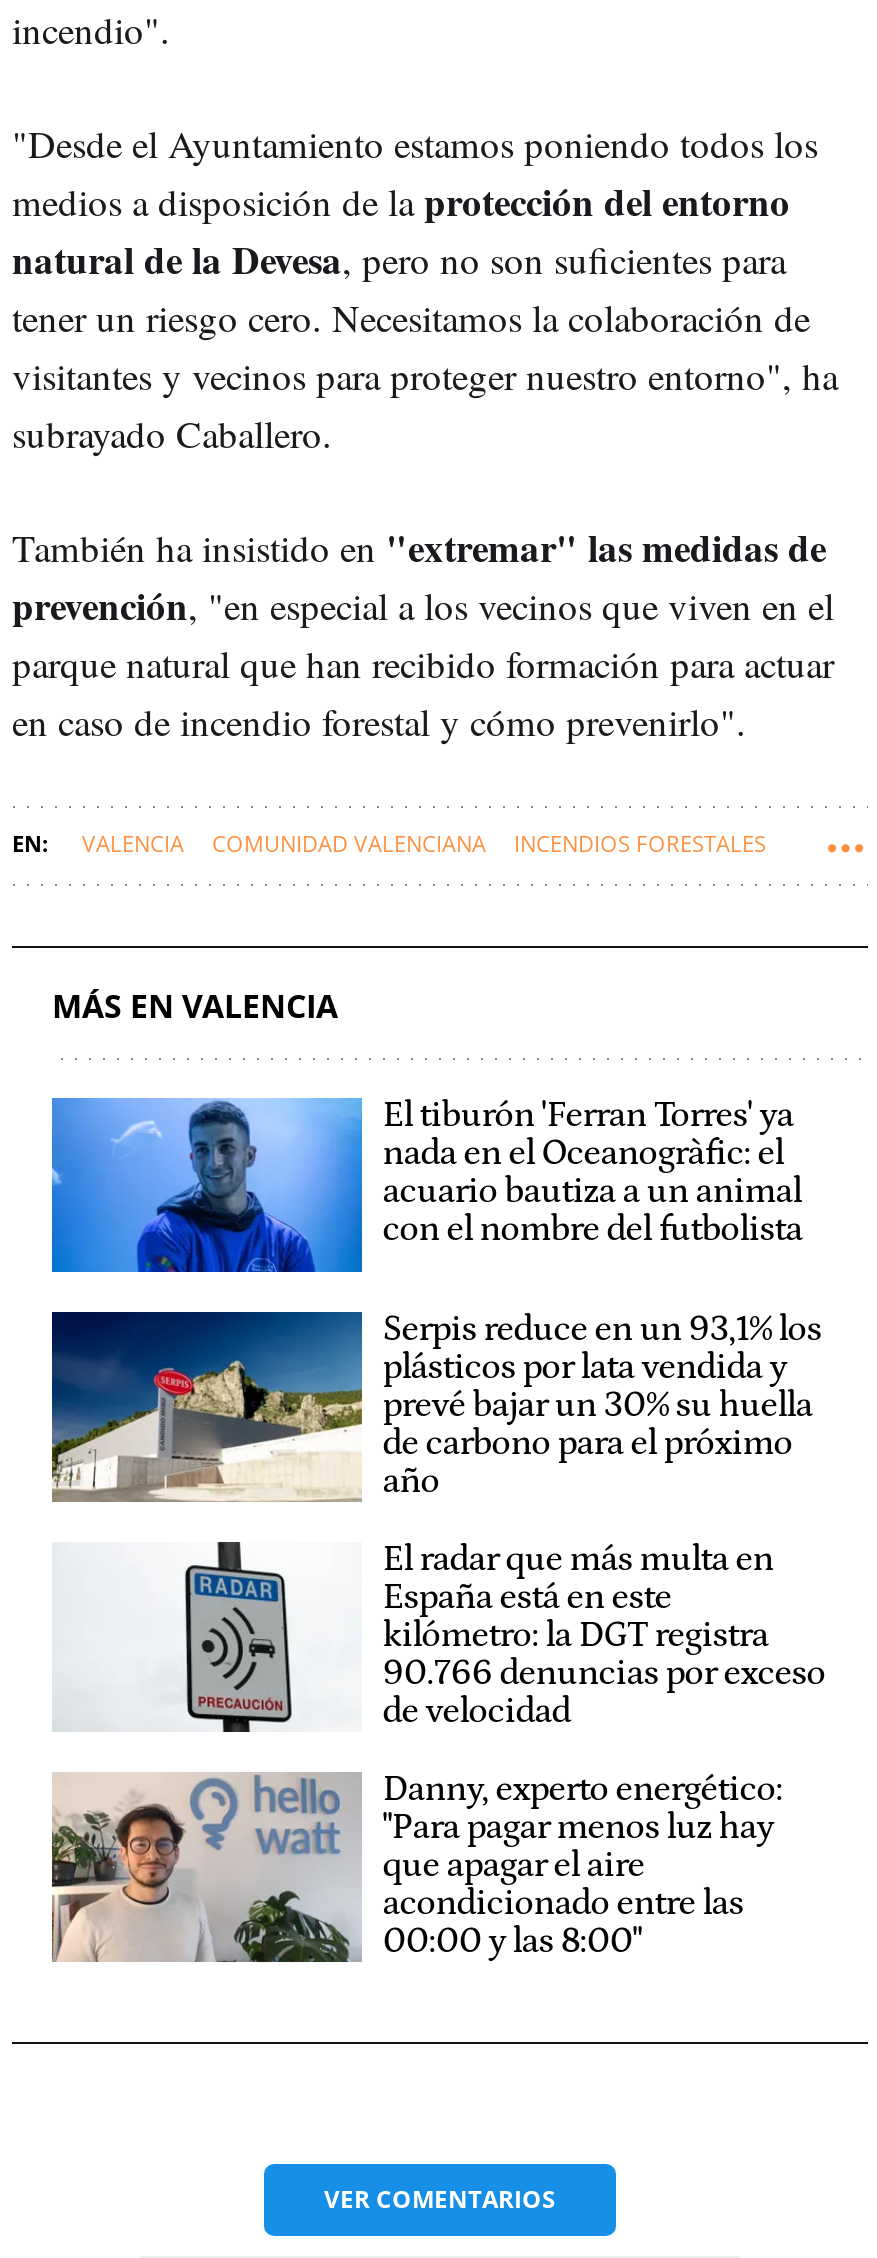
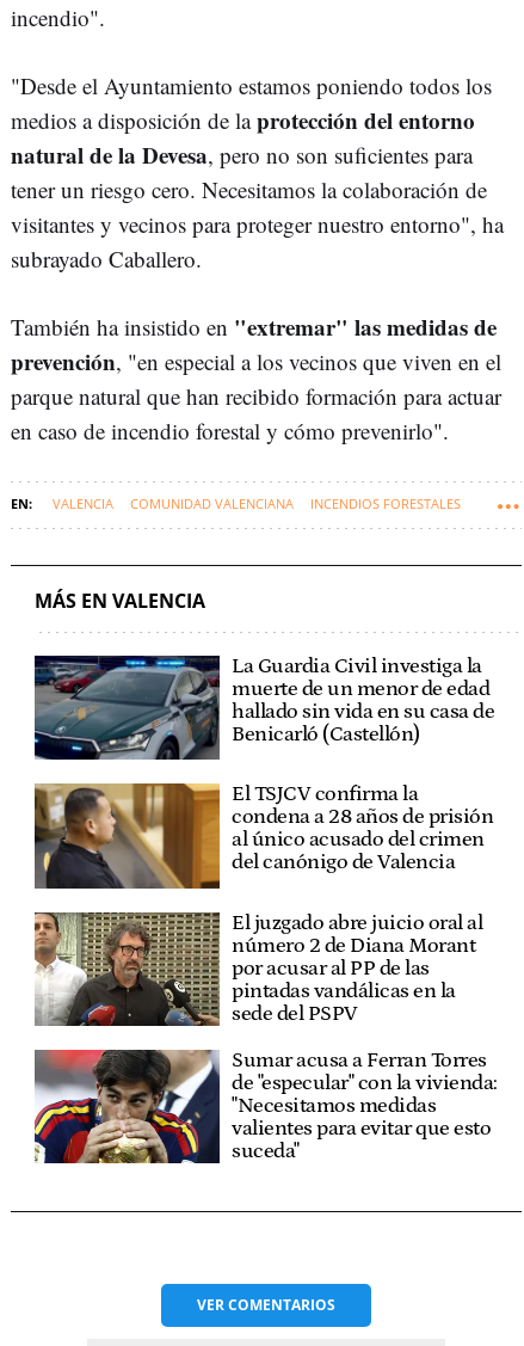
- [image]
- El tiburón 'Ferran Torres' ya
- nada en el Oceanogràfic: el
- acuario bautiza a un animal
- con el nombre del futbolista
+ [image]
+ La Guardia Civil investiga la
+ muerte de un menor de edad
+ hallado sin vida en su casa de
+ Benicarló (Castellón)

- [image]
- Serpis reduce en un 93,1% los
- plásticos por lata vendida y
- prevé bajar un 30% su huella
- de carbono para el próximo
- año
+ [image]
+ El TSJCV confirma la
+ condena a 28 años de prisión
+ al único acusado del crimen
+ del canónigo de Valencia

- [image]
- El radar que más multa en
- España está en este
- kilómetro: la DGT registra
- 90.766 denuncias por exceso
- de velocidad
+ [image]
+ El juzgado abre juicio oral al
+ número 2 de Diana Morant
+ por acusar al PP de las
+ pintadas vandálicas en la
+ sede del PSPV

- [image]
- Danny, experto energético:
- "Para pagar menos luz hay
- que apagar el aire
- acondicionado entre las
- 00:00 y las 8:00"
+ [image]
+ Sumar acusa a Ferran Torres
+ de "especular" con la vivienda:
+ "Necesitamos medidas
+ valientes para evitar que esto
+ suceda"
